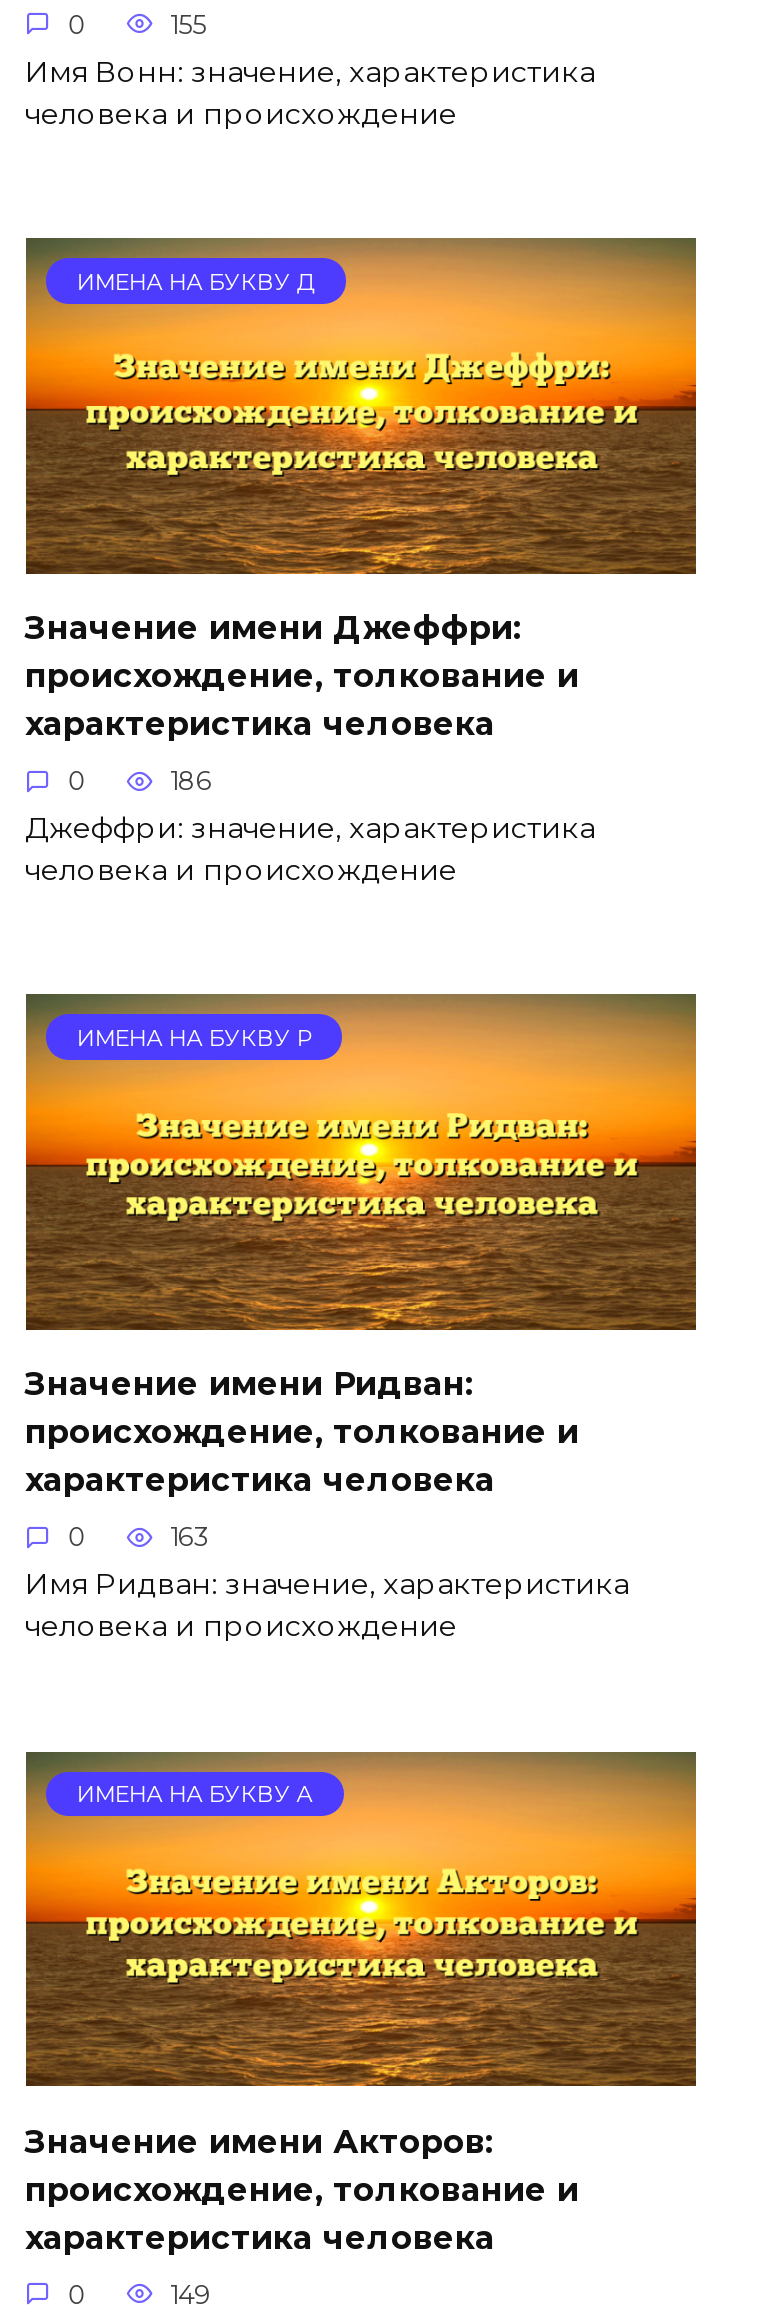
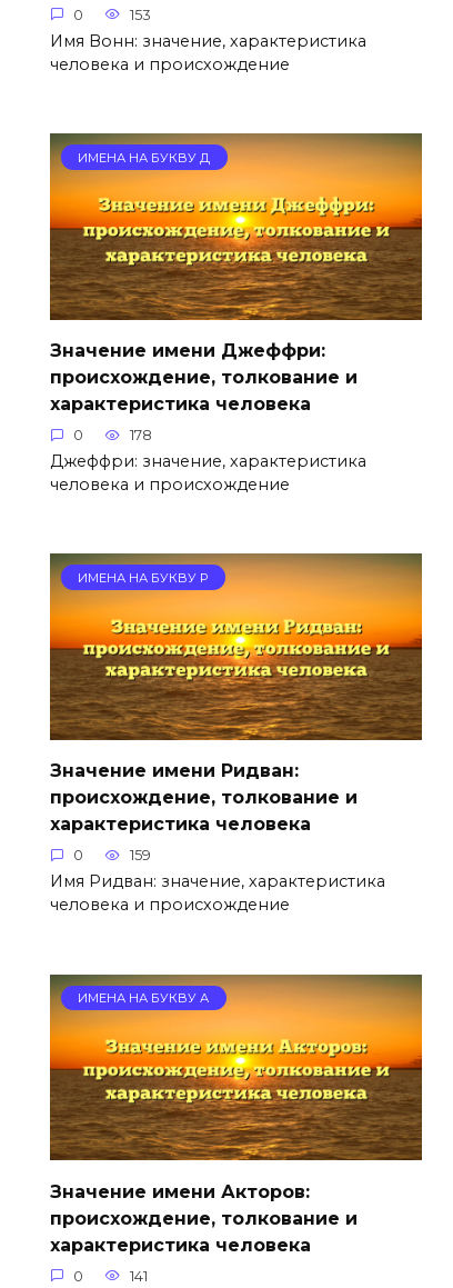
- 155
+ 153

- 186
+ 178

- 163
+ 159

- 149
+ 141
